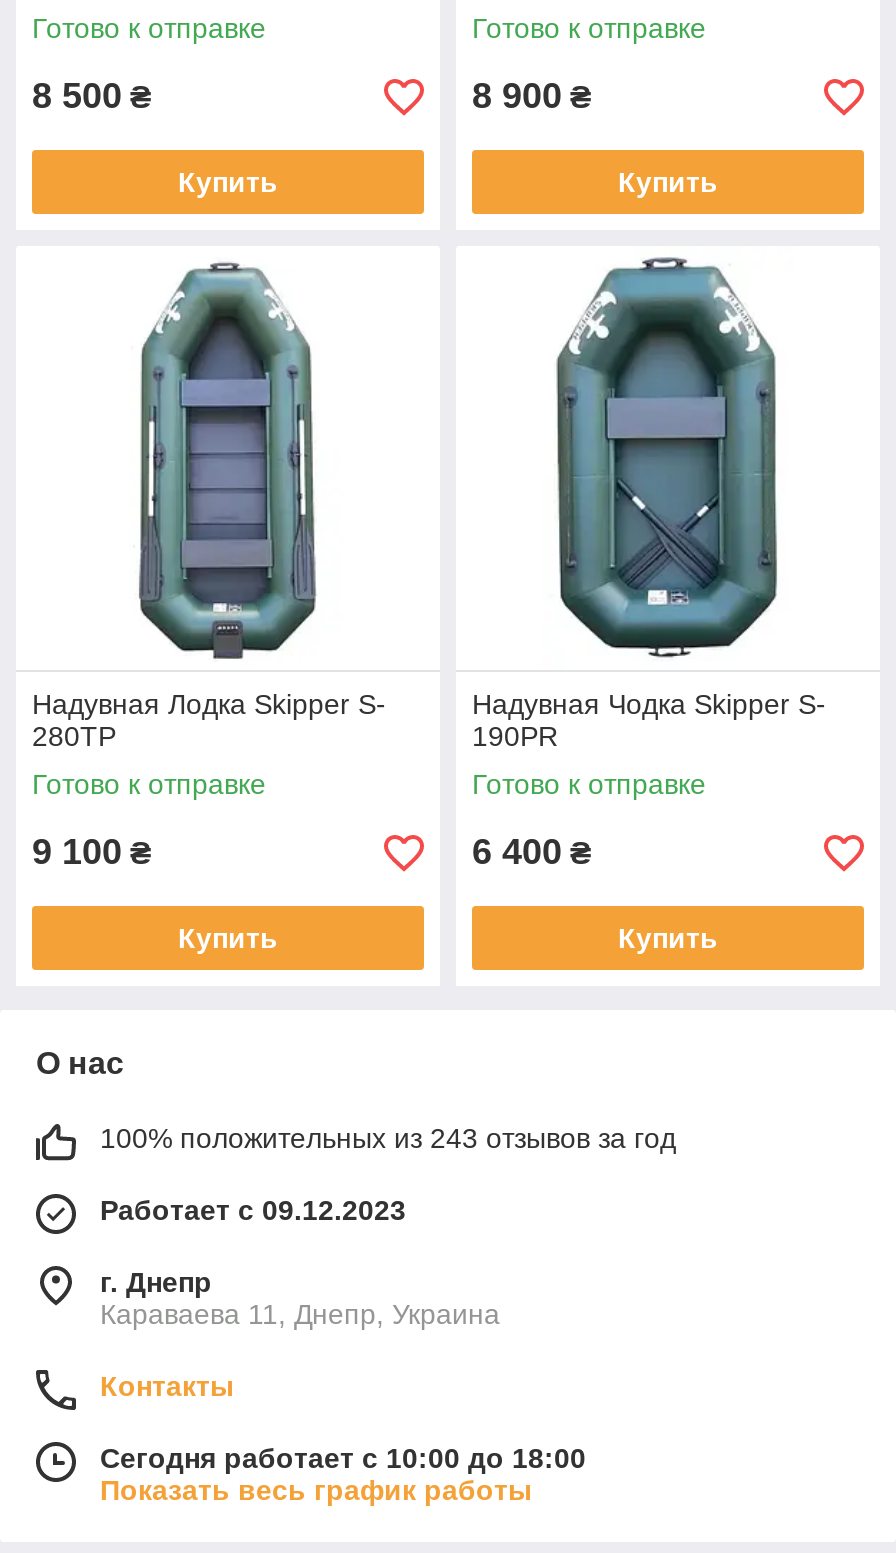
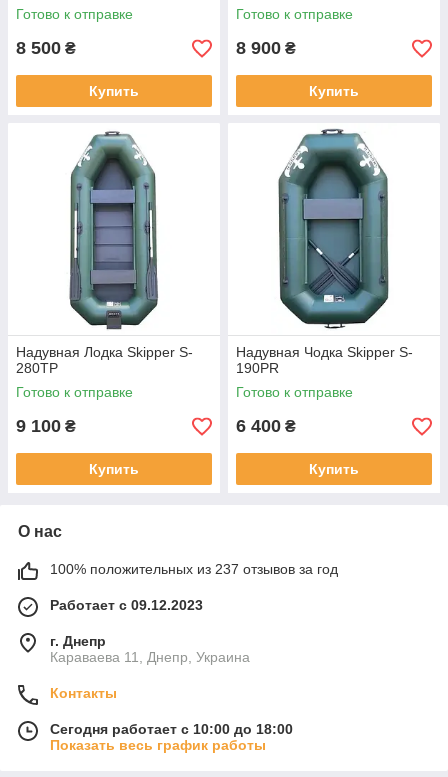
- 100% положительных из 243 отзывов за год
+ 100% положительных из 237 отзывов за год
